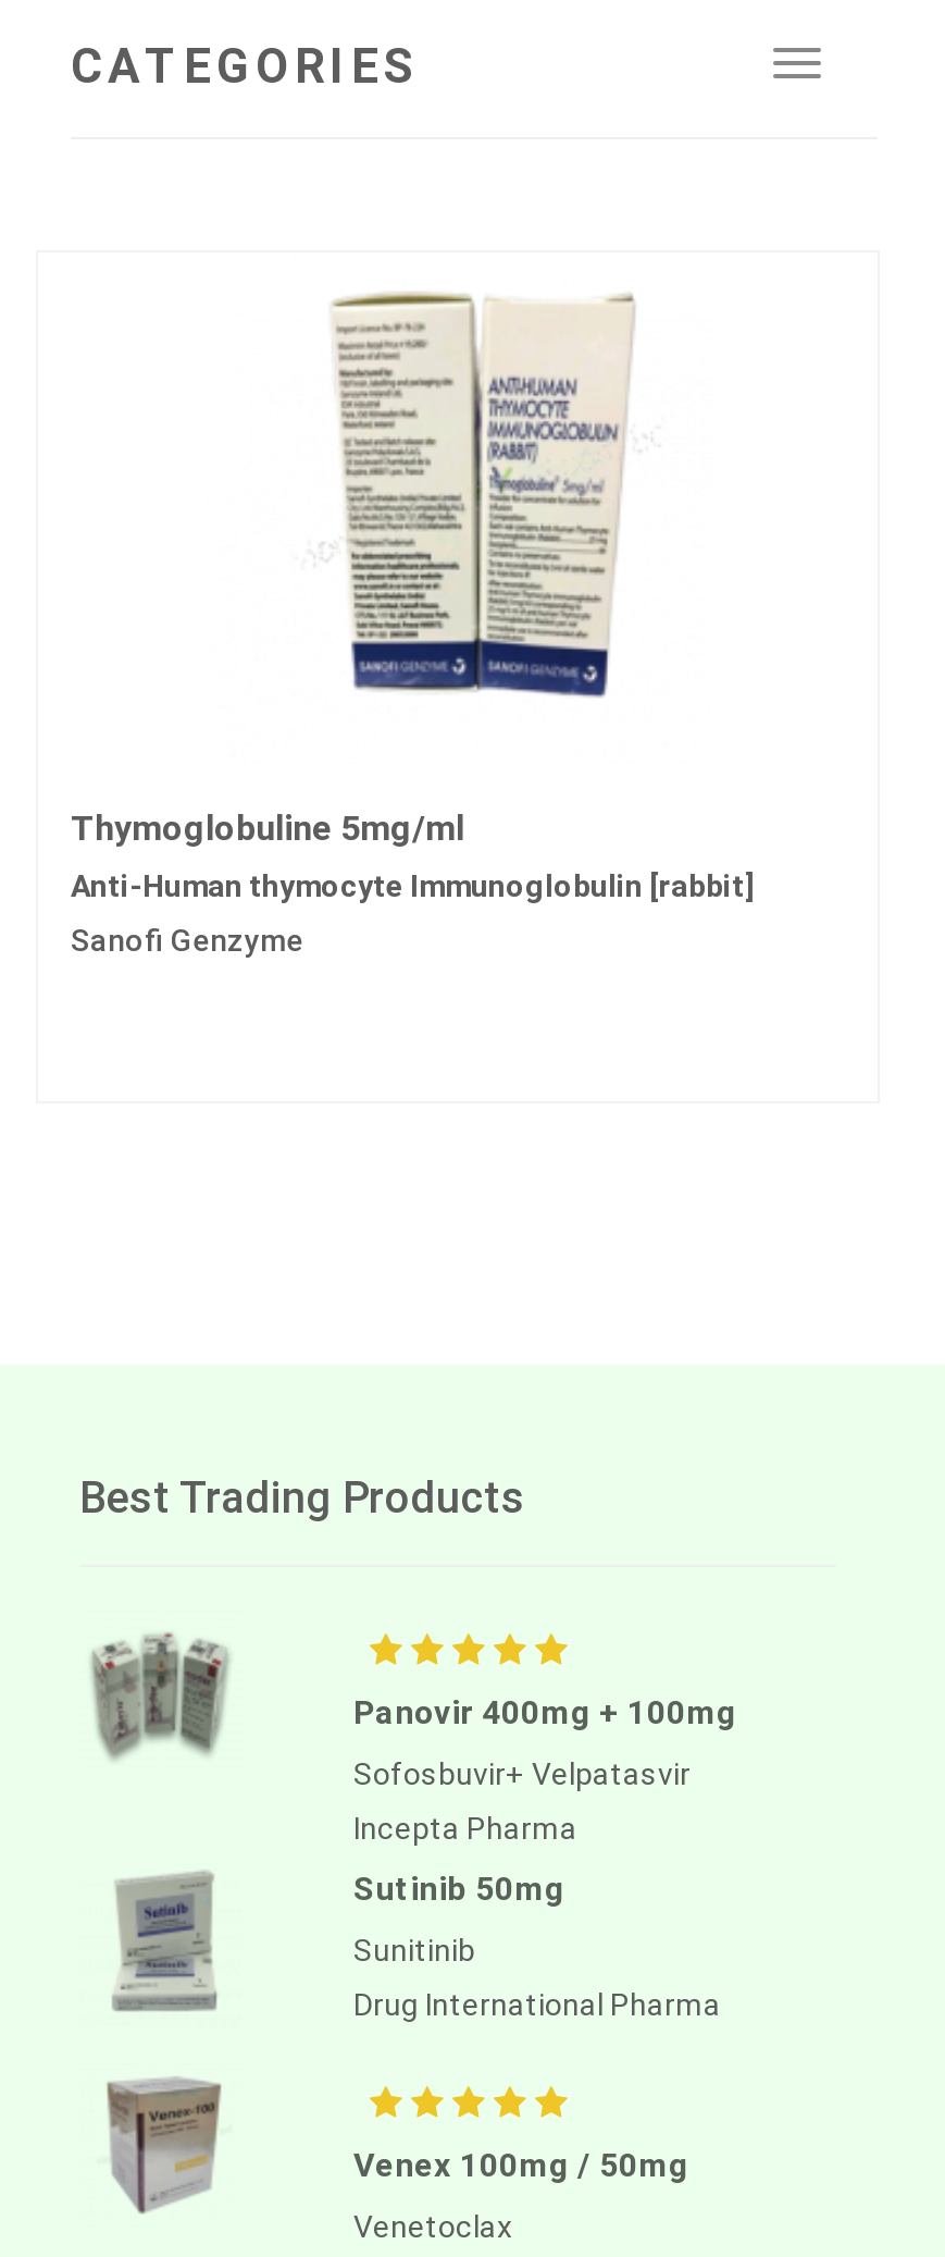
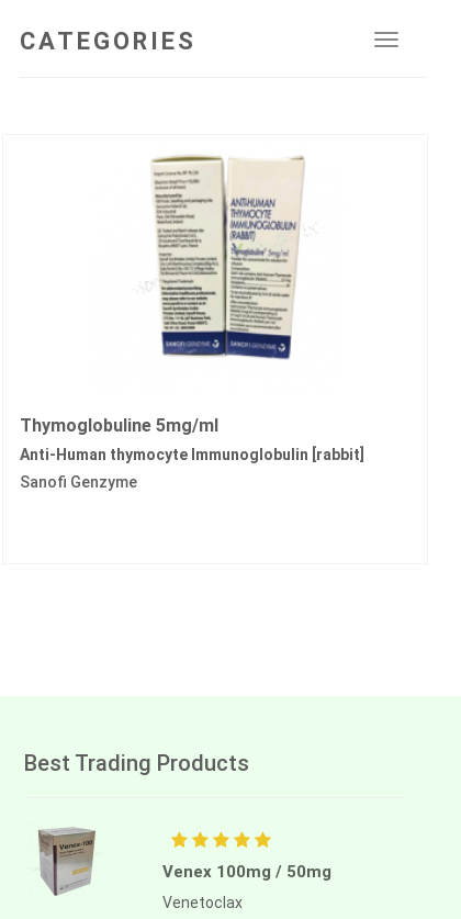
- [image]

- Panovir 400mg + 100mg
- Sofosbuvir+ Velpatasvir
- Incepta Pharma
- Sutinib 50mg
- Sunitinib
- Drug International Pharma

- [image]
